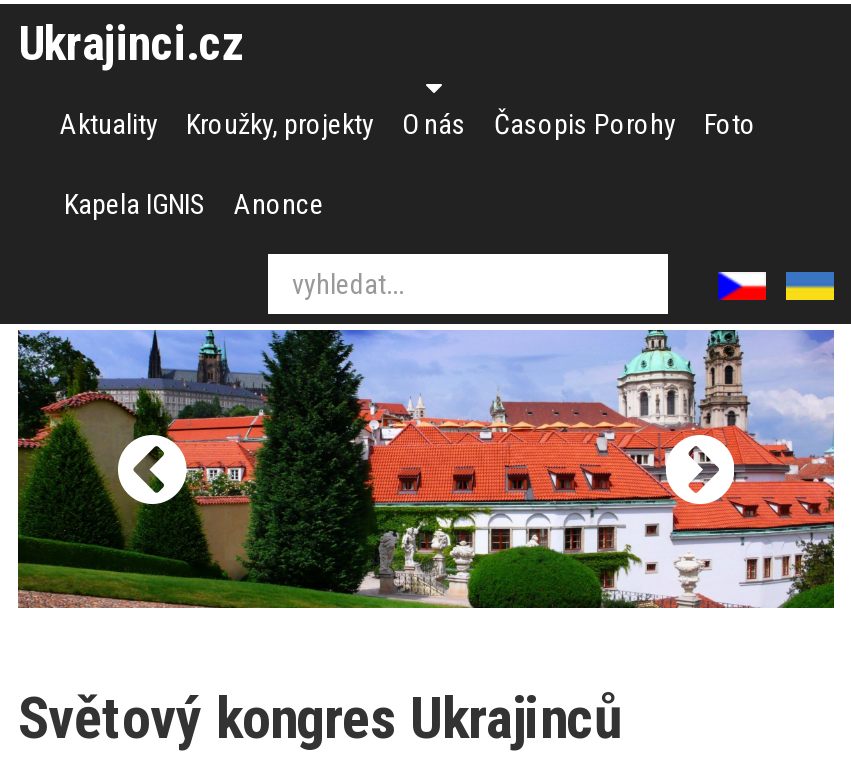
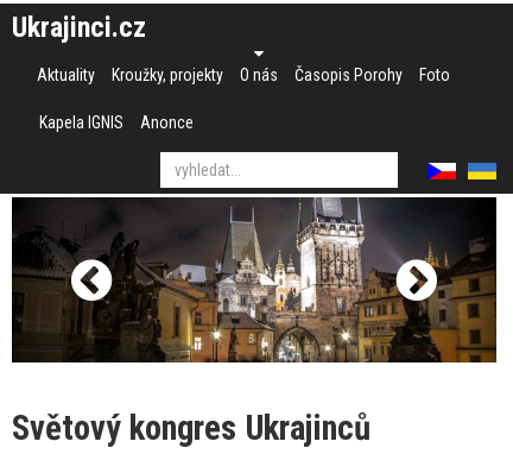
- [image]
+ [image]
